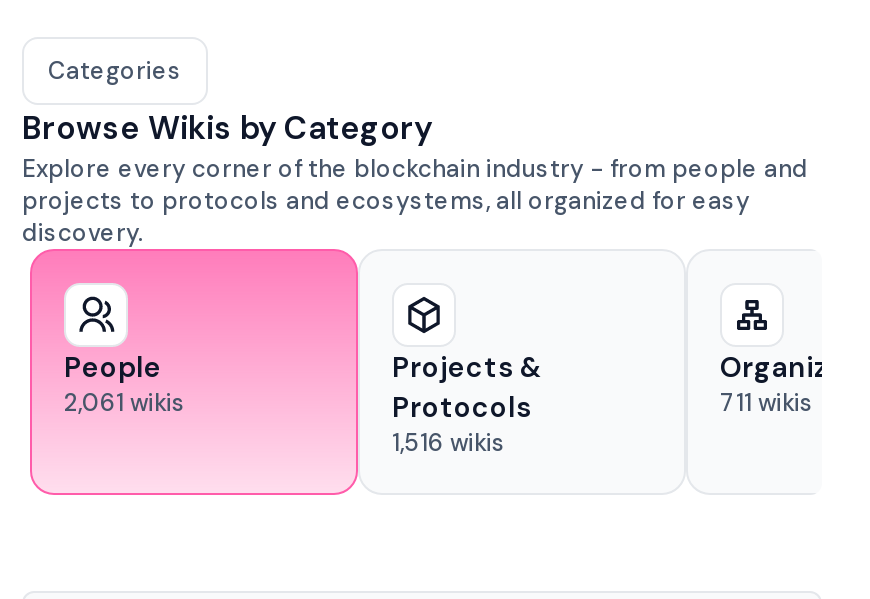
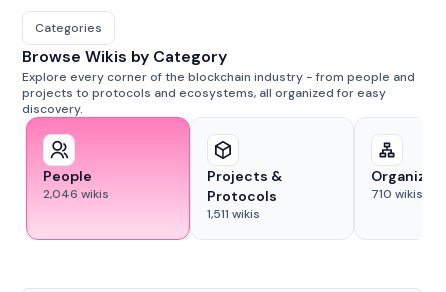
- 2,061 wikis
+ 2,046 wikis

- 711 wikis
+ 710 wikis

- 1,516 wikis
+ 1,511 wikis
